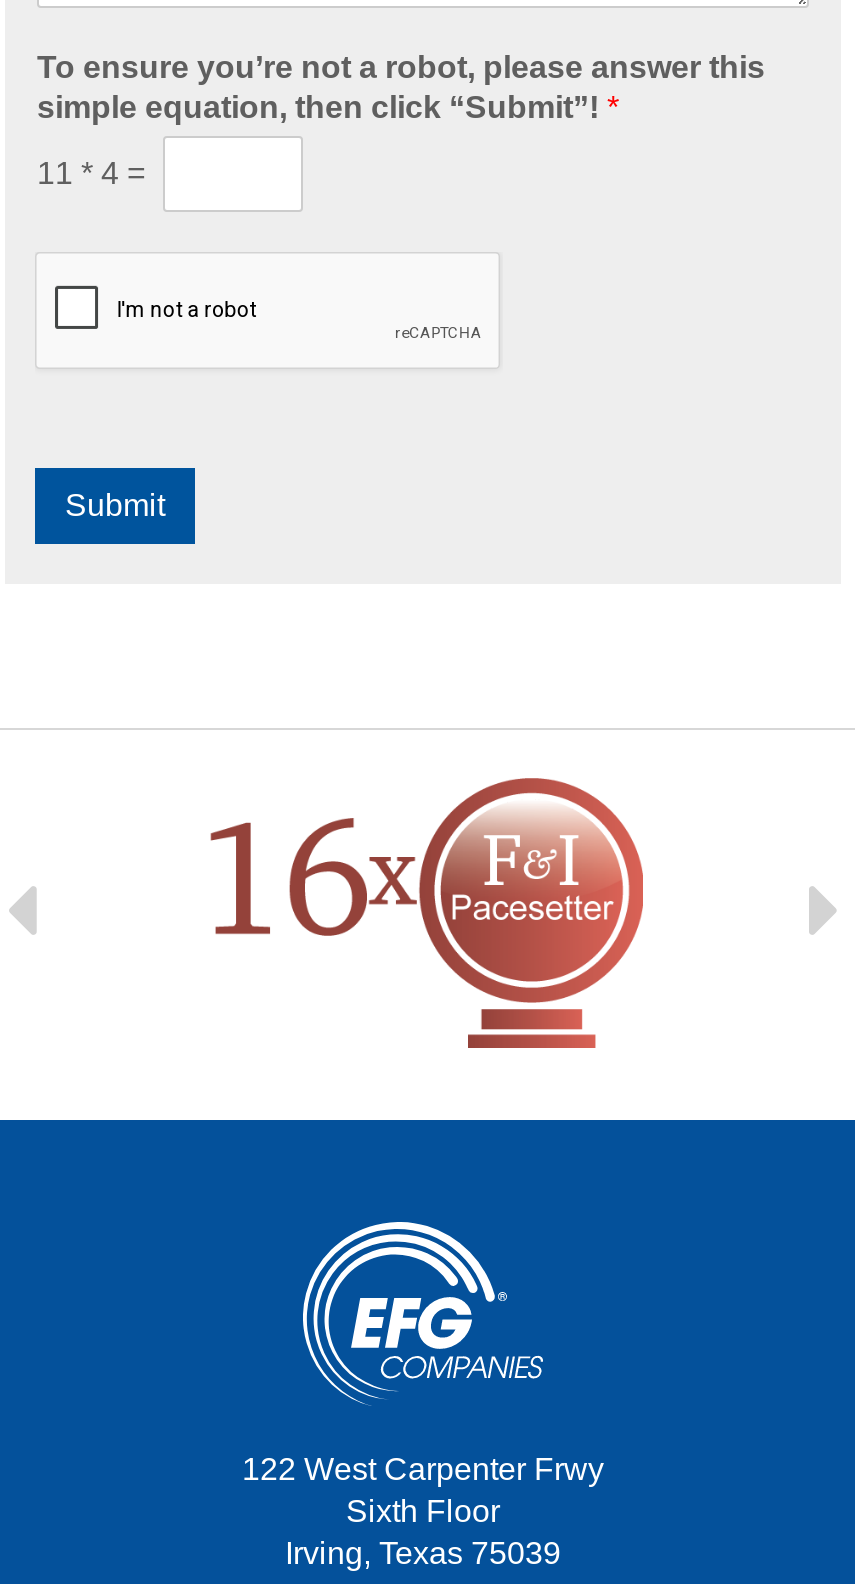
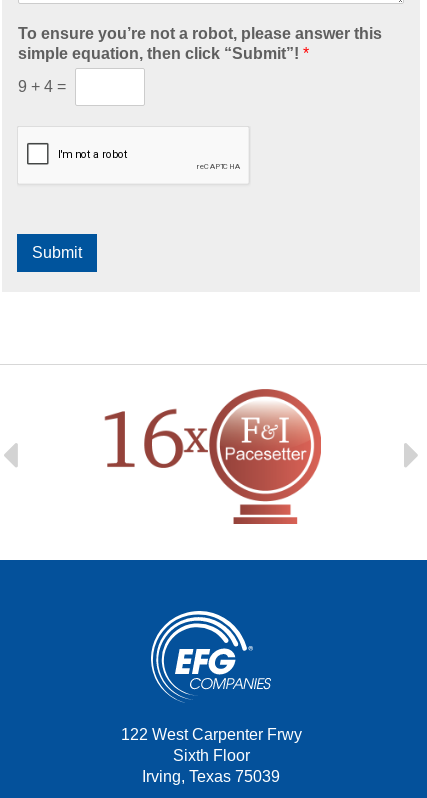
- 11 * 4 =
+ 9 + 4 =
